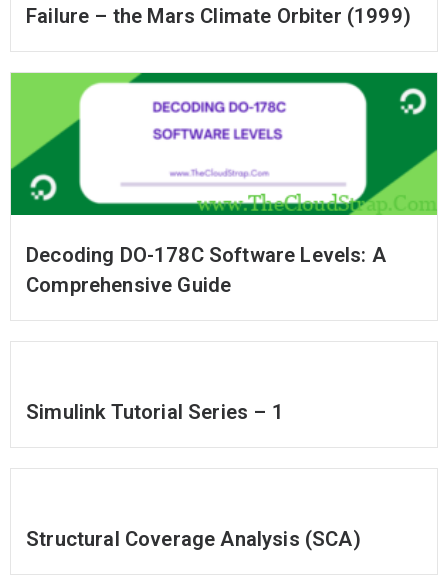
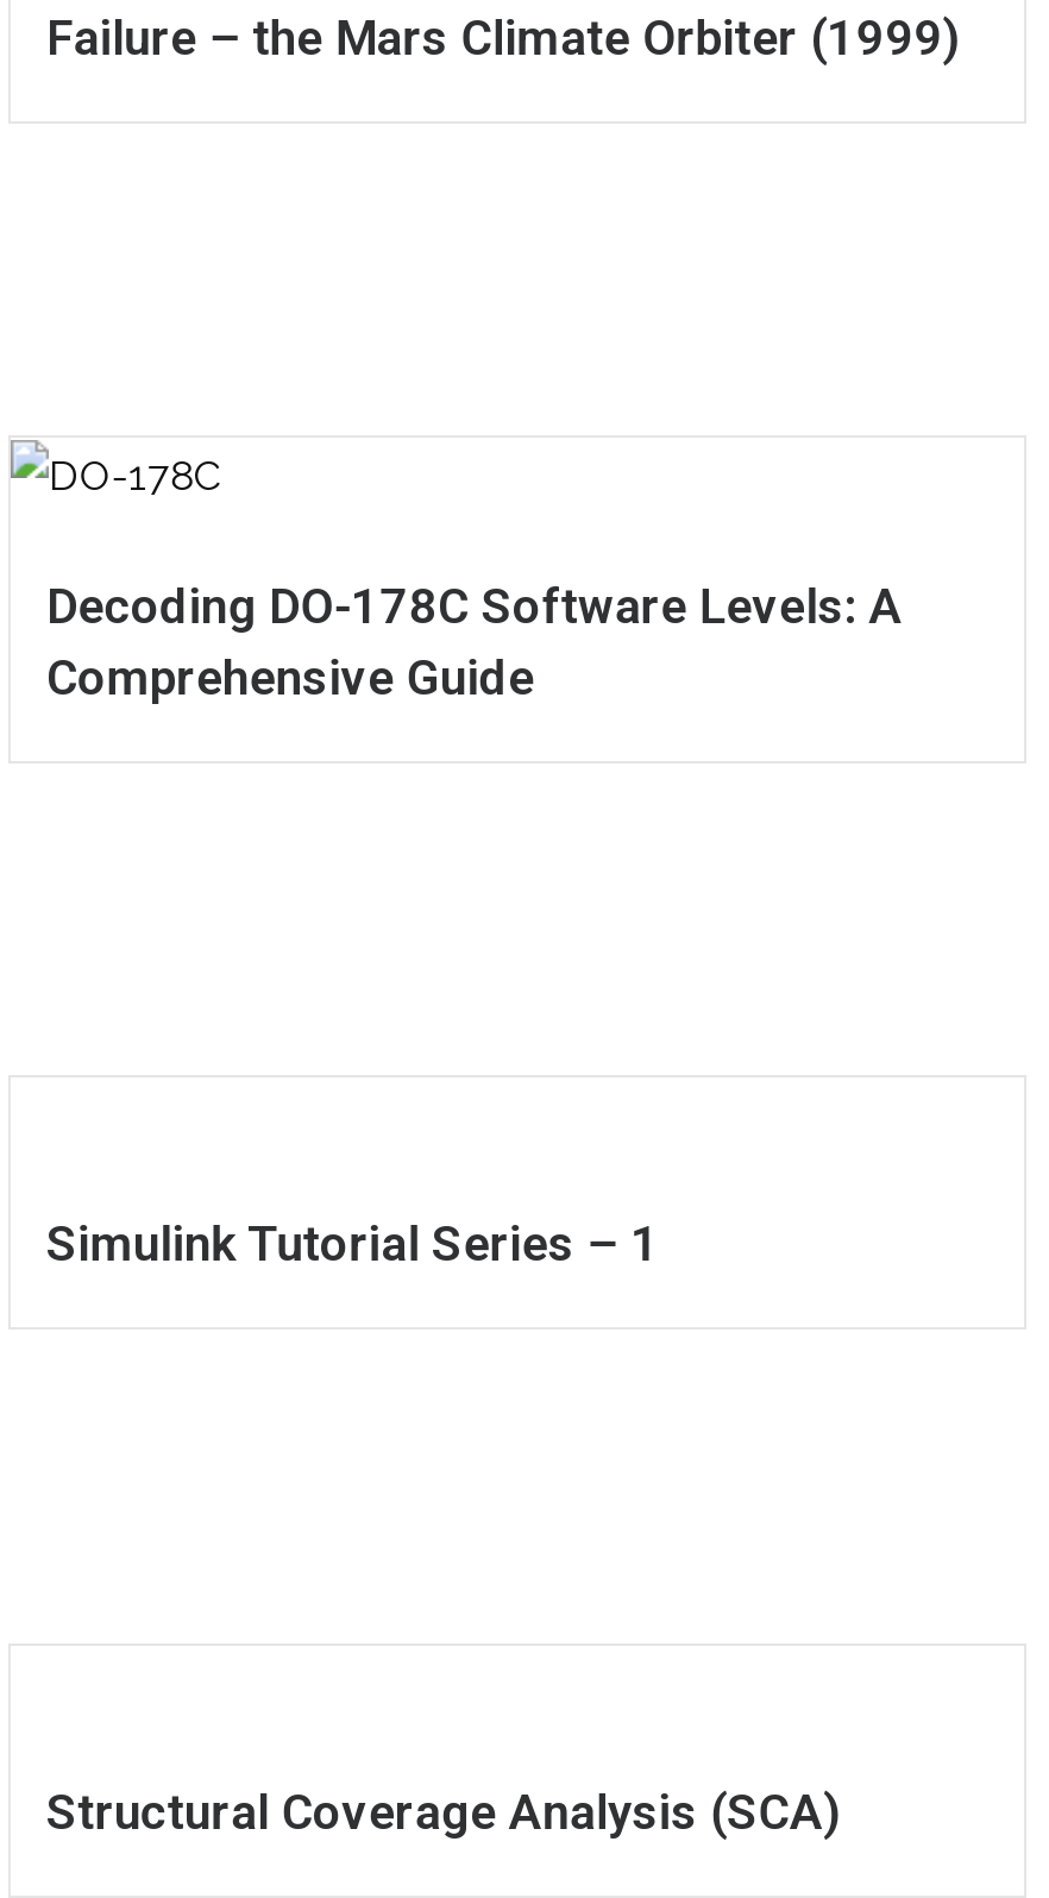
- [image]
